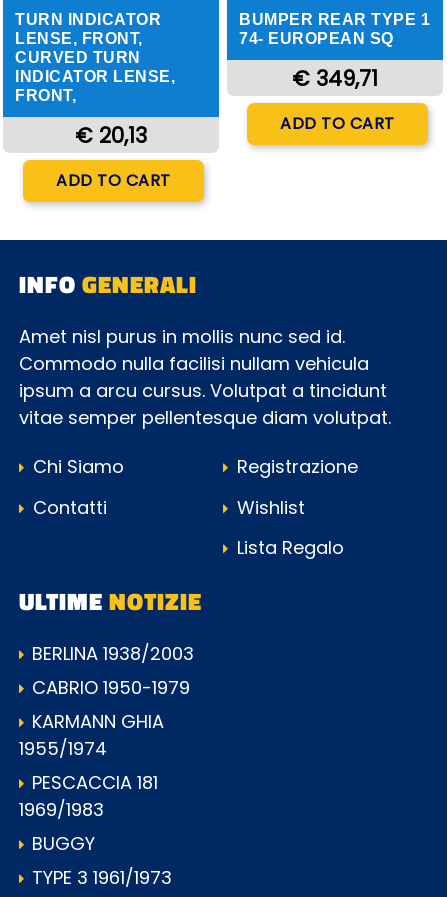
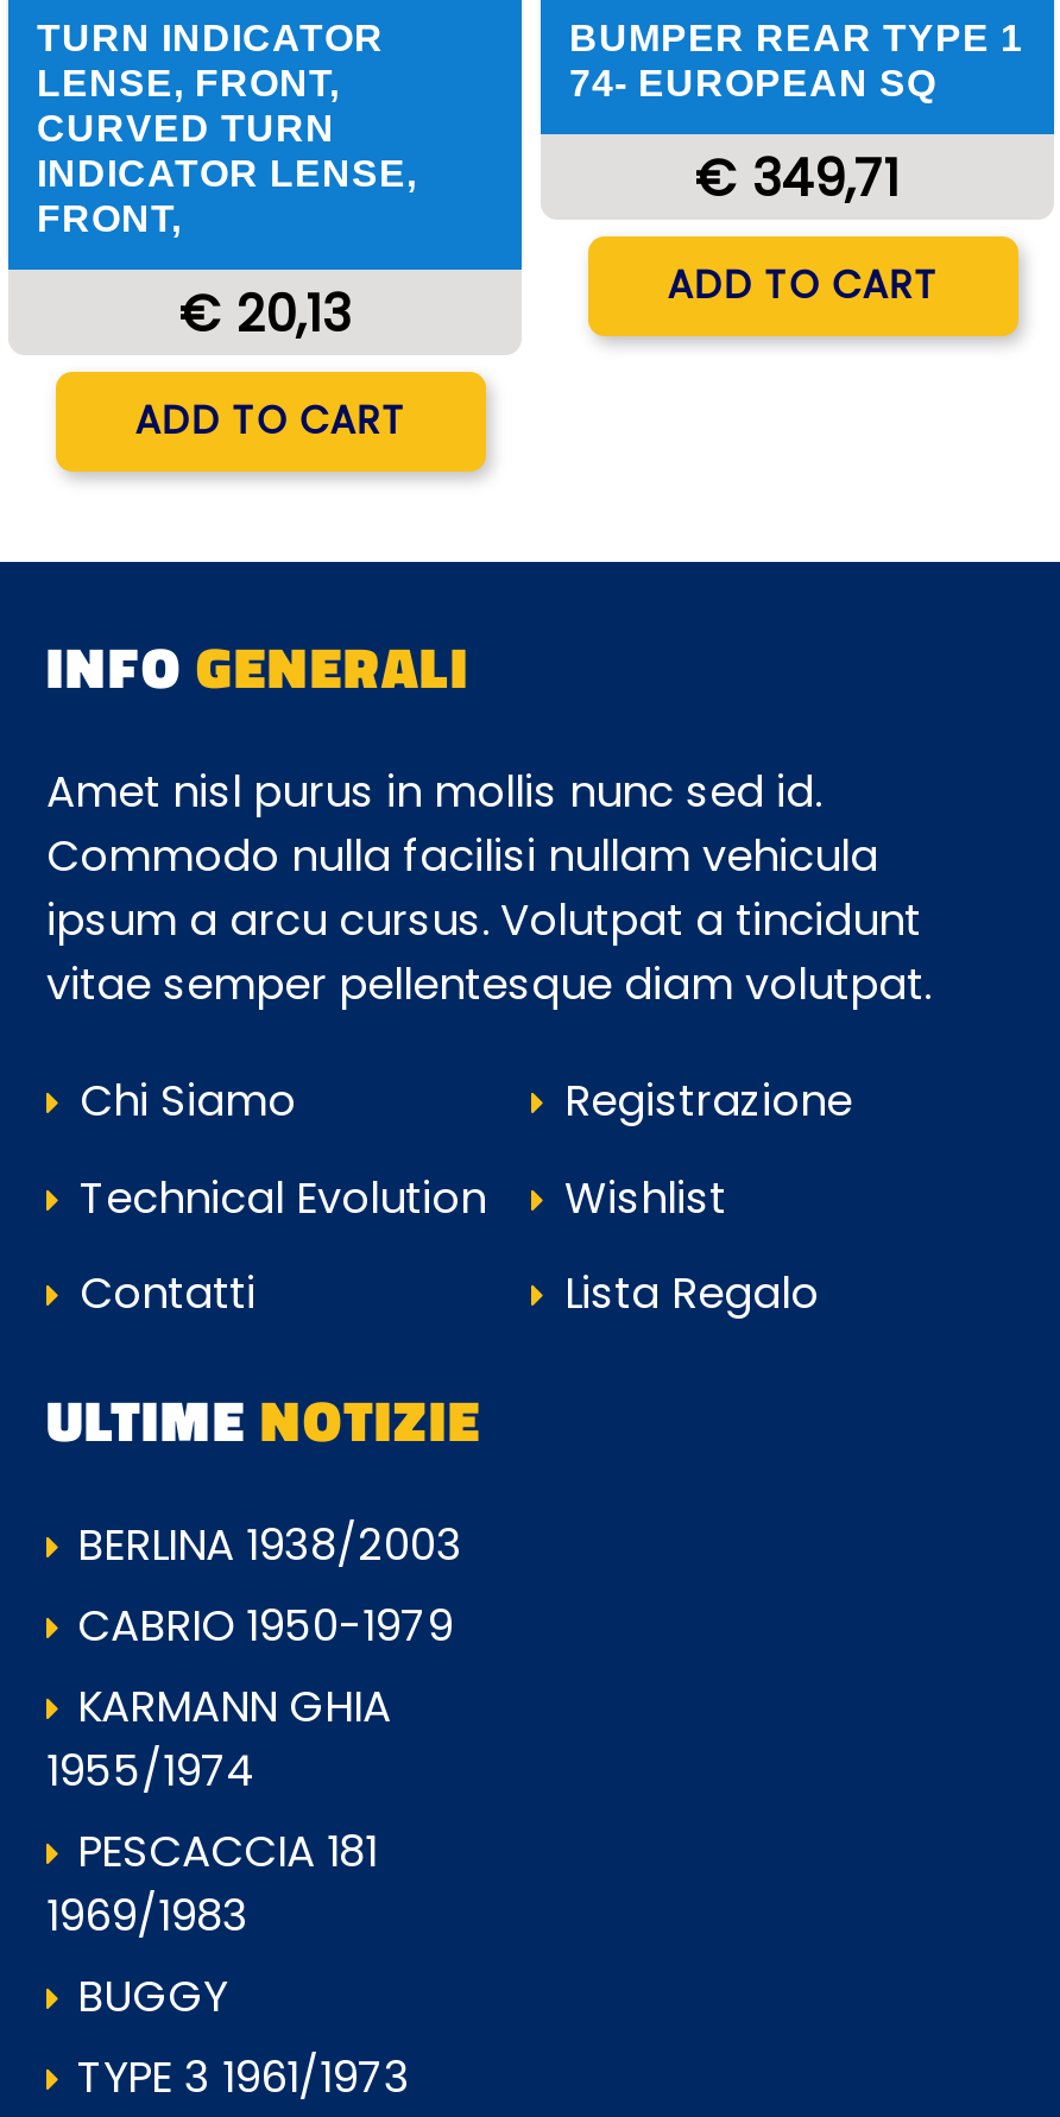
moved down: Contatti

+ Technical Evolution
